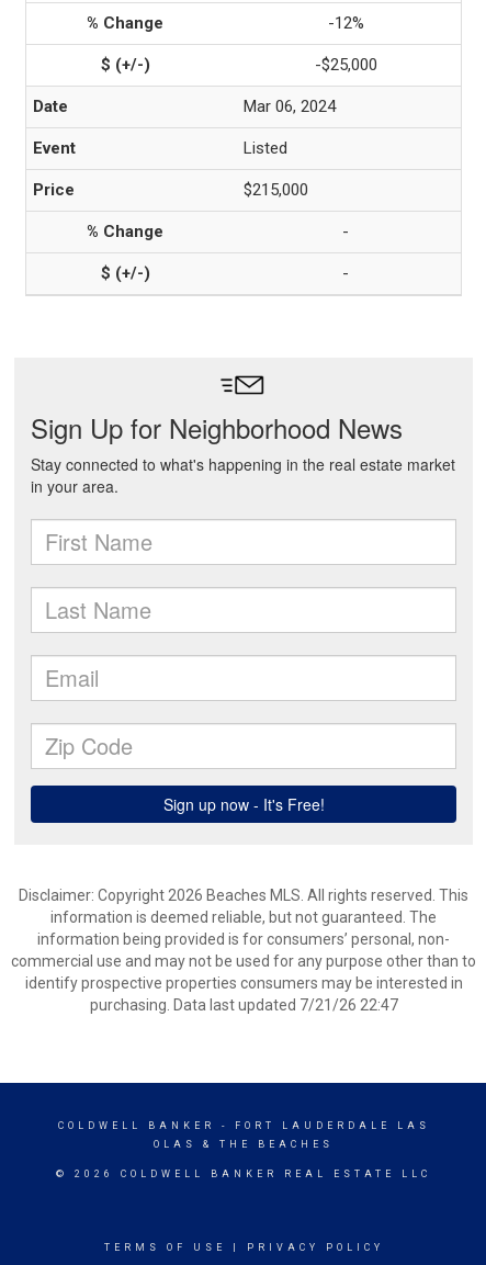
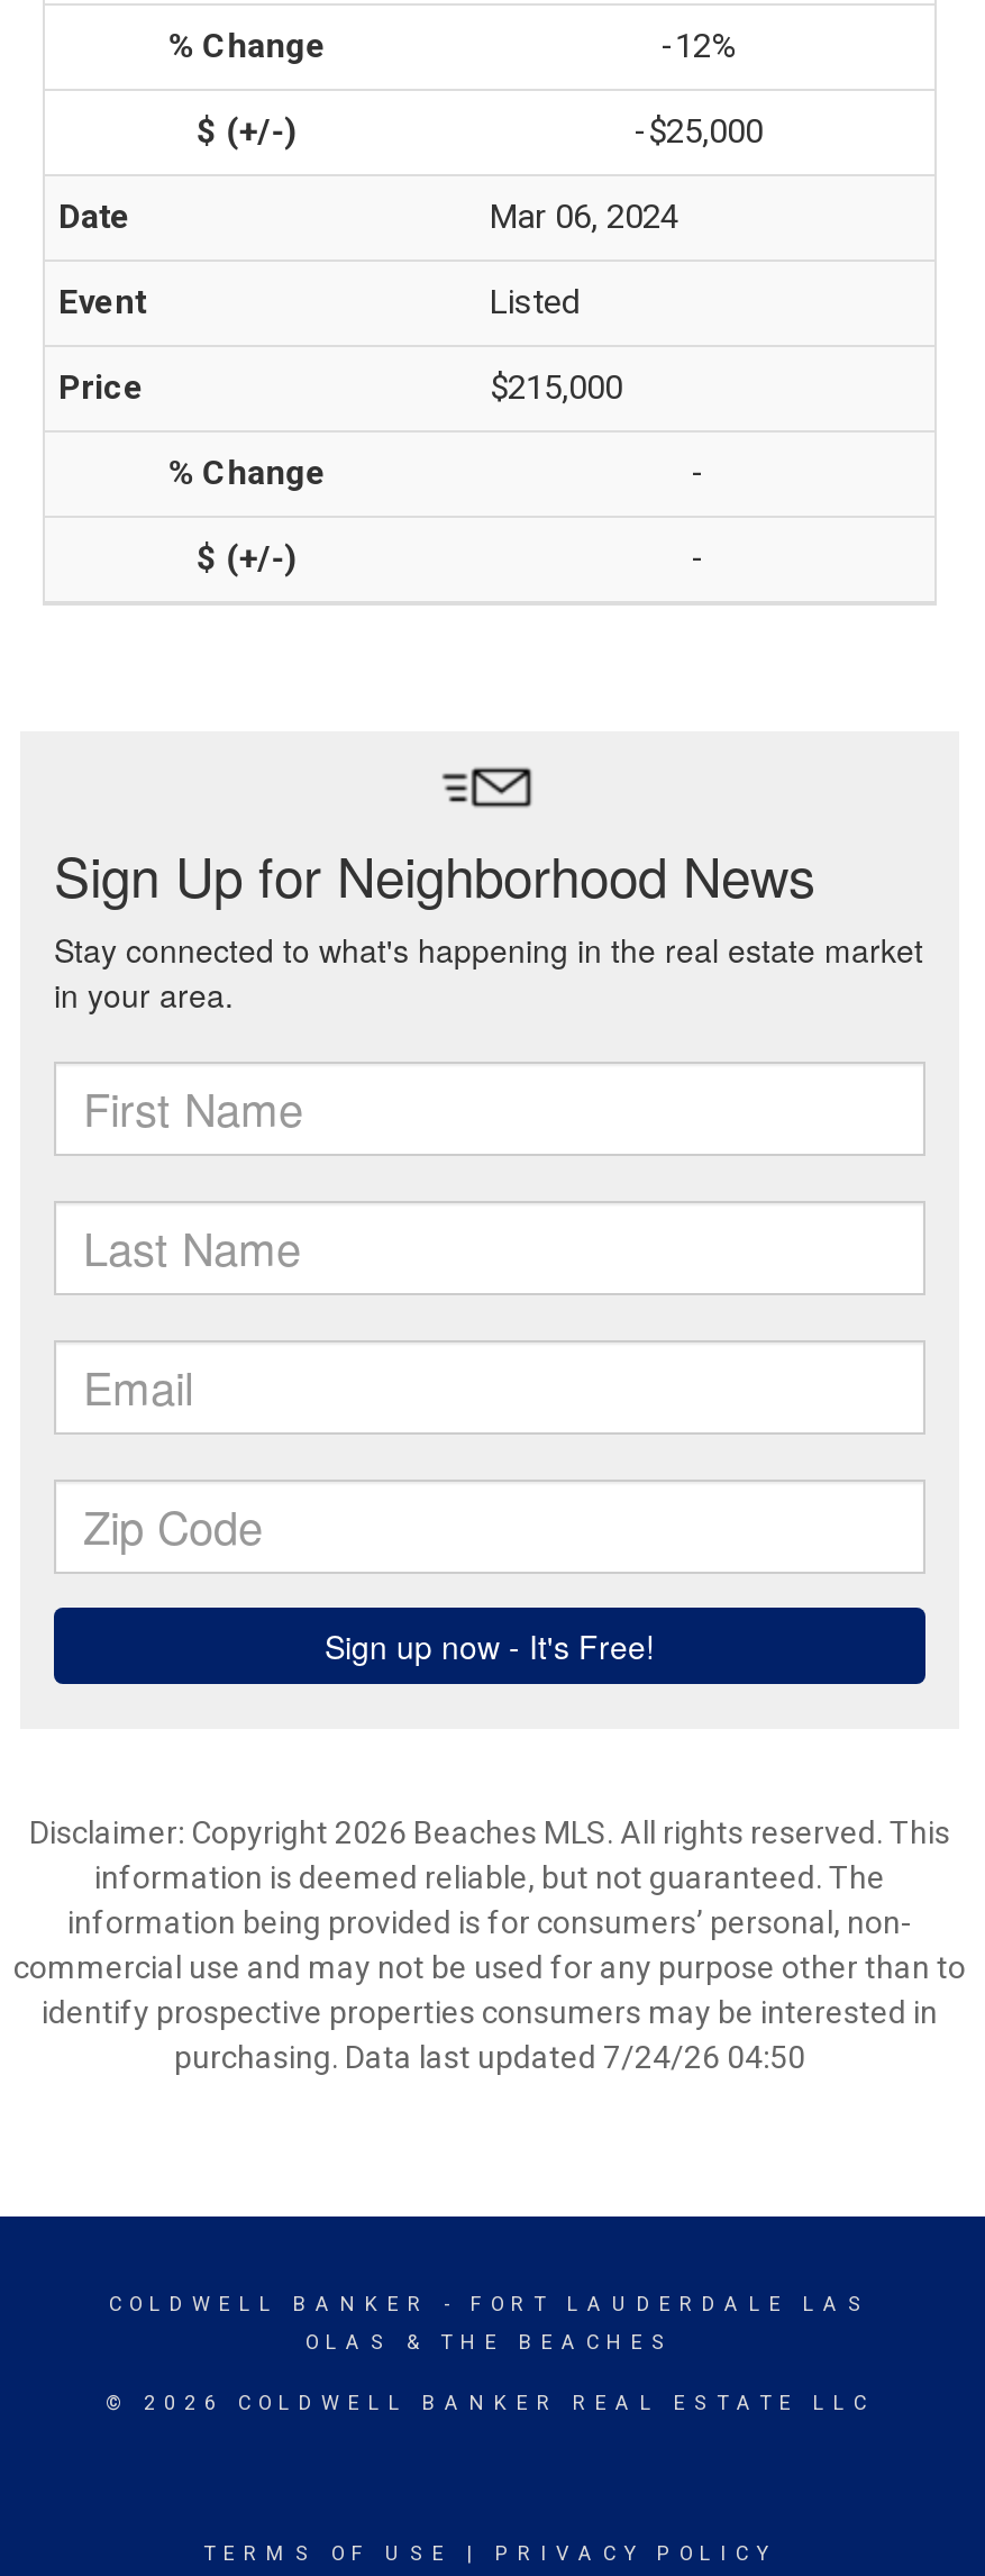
- purchasing. Data last updated 7/21/26 22:47
+ purchasing. Data last updated 7/24/26 04:50
